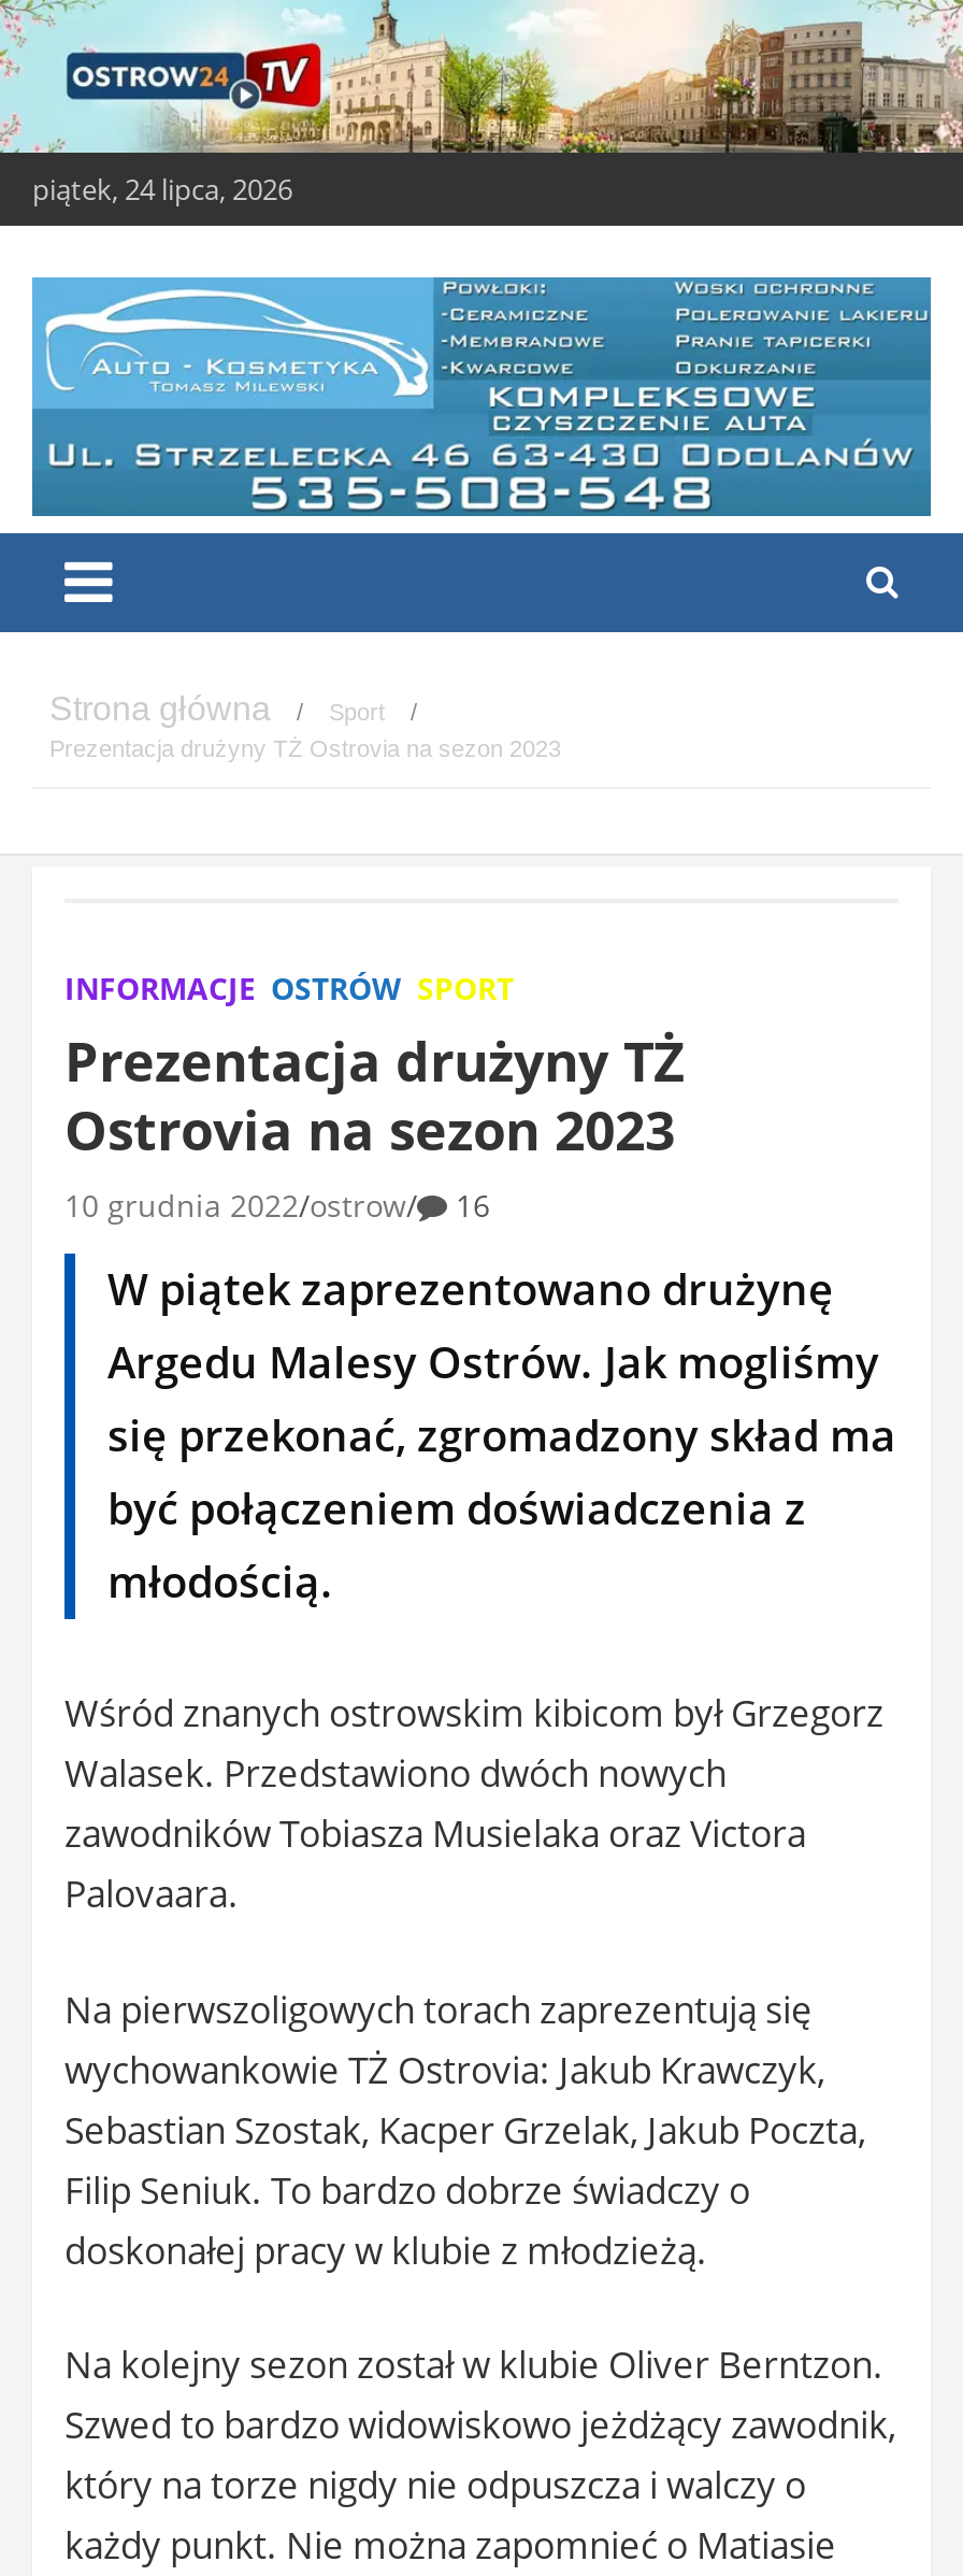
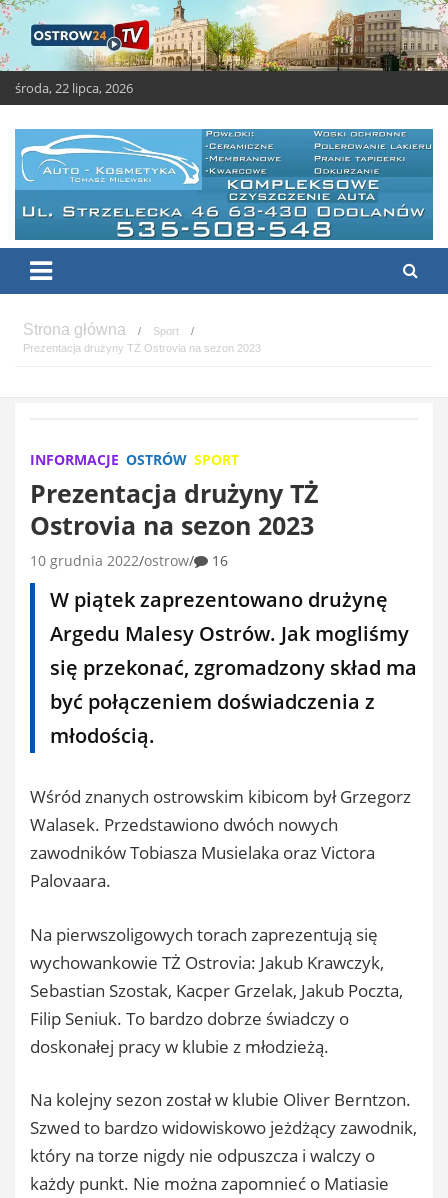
- piątek, 24 lipca, 2026
+ środa, 22 lipca, 2026
